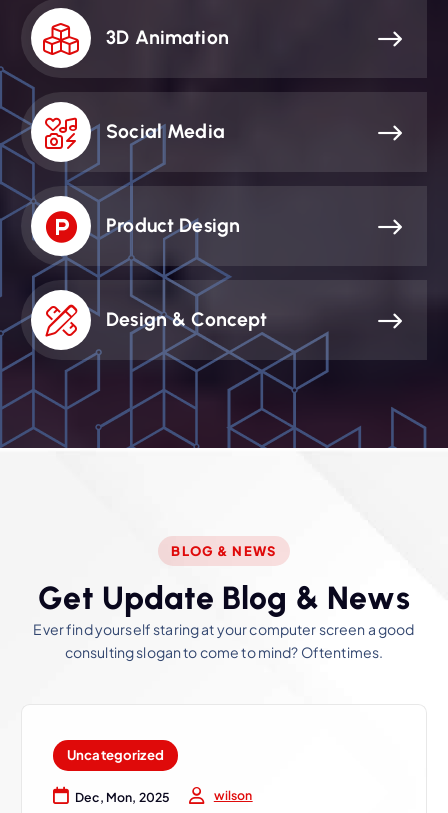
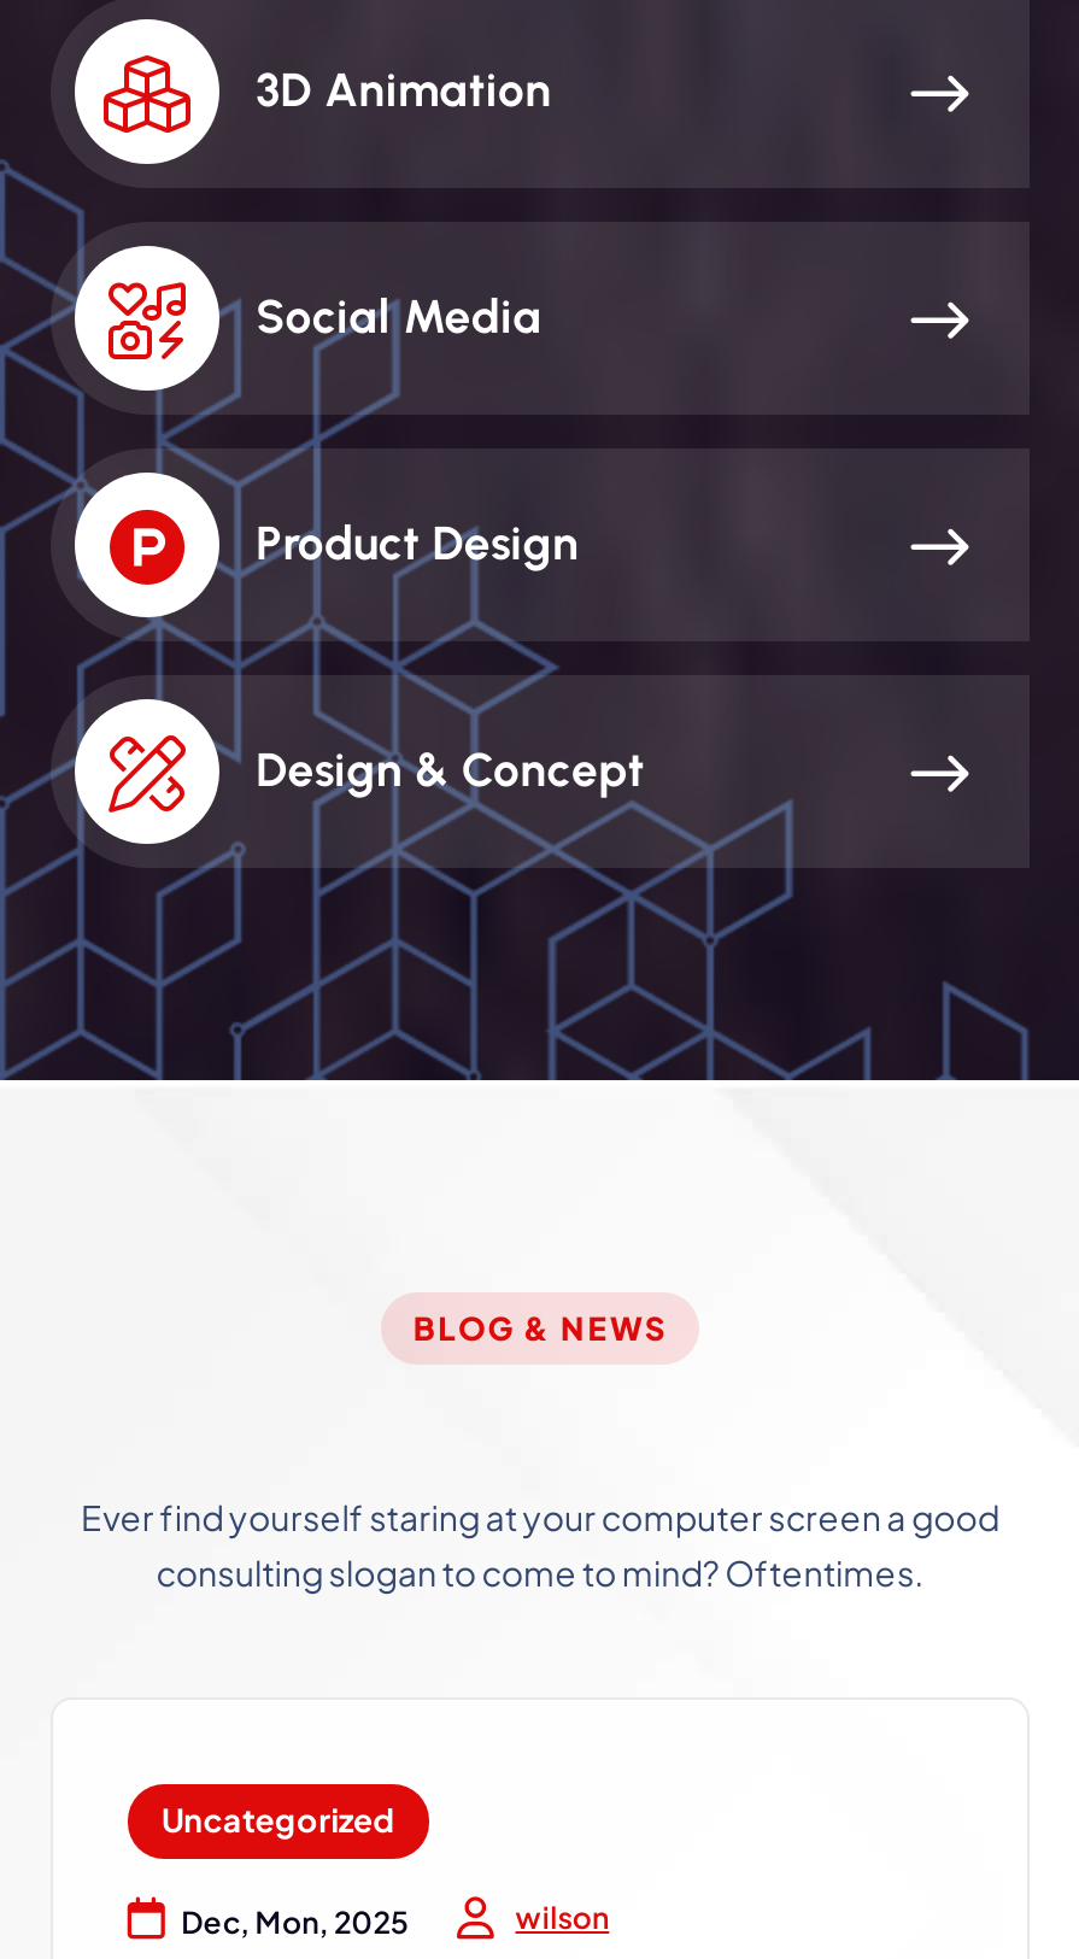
- Get Update Blog & News
